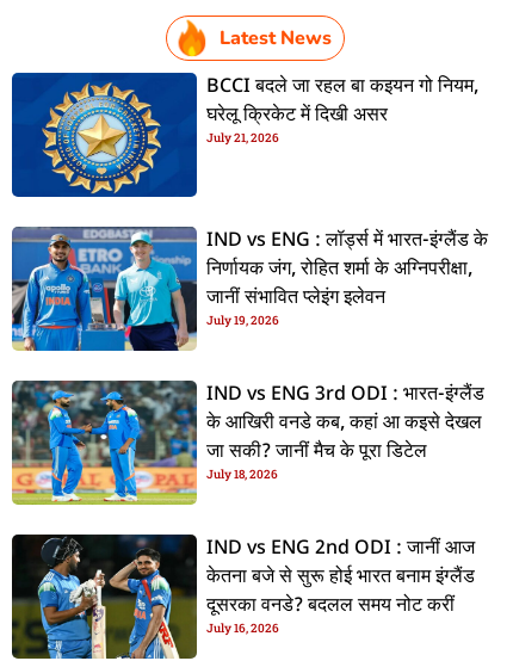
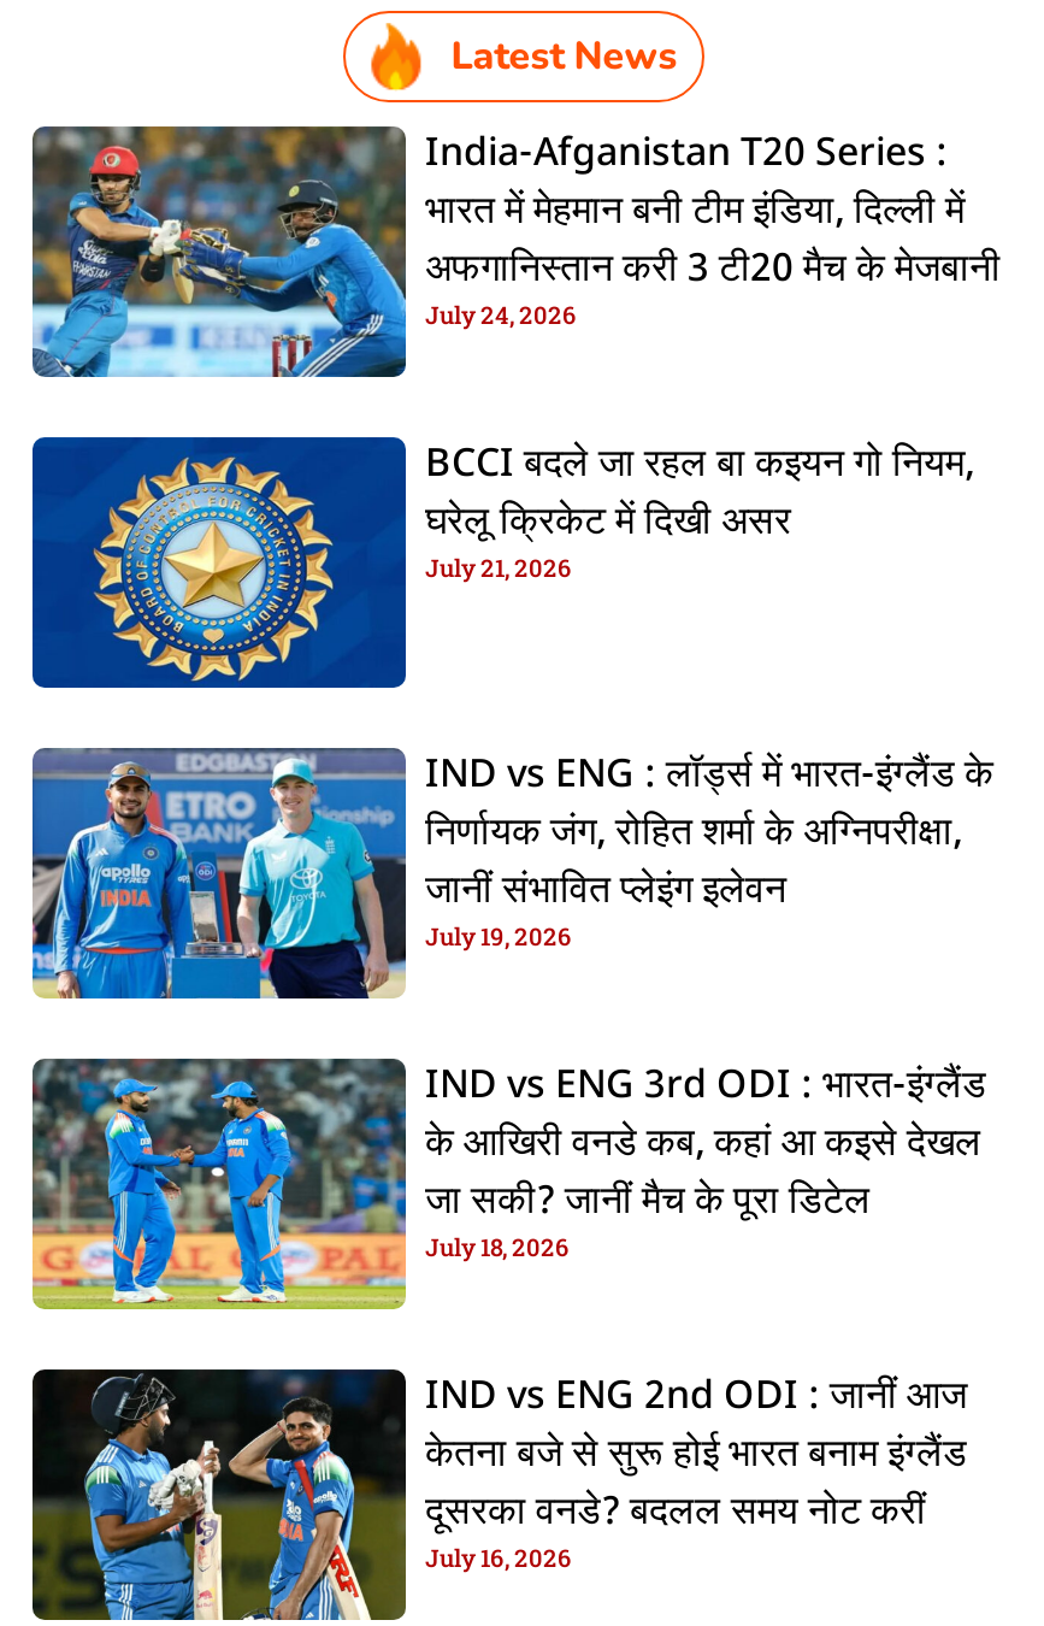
+ [image]
+ India-Afganistan T20 Series :
+ भारत में मेहमान बनी टीम इंडिया, दिल्ली में
+ अफगानिस्तान करी 3 टी20 मैच के मेजबानी
+ July 24, 2026
